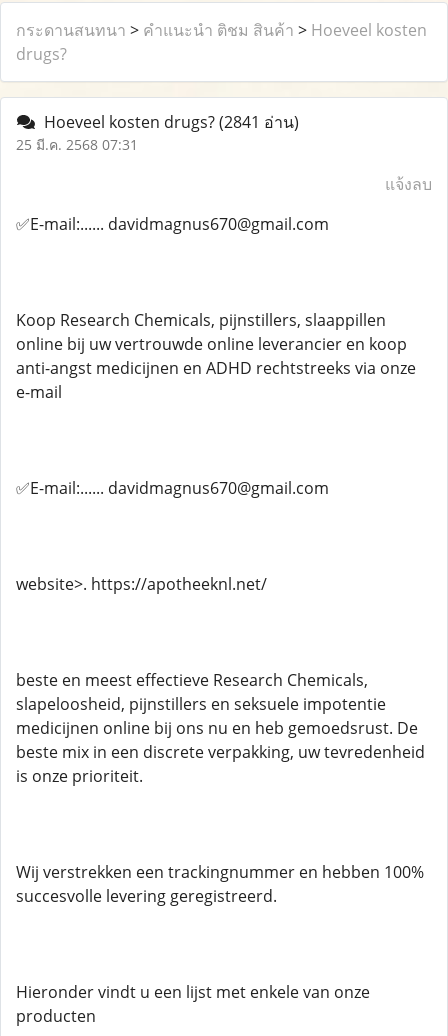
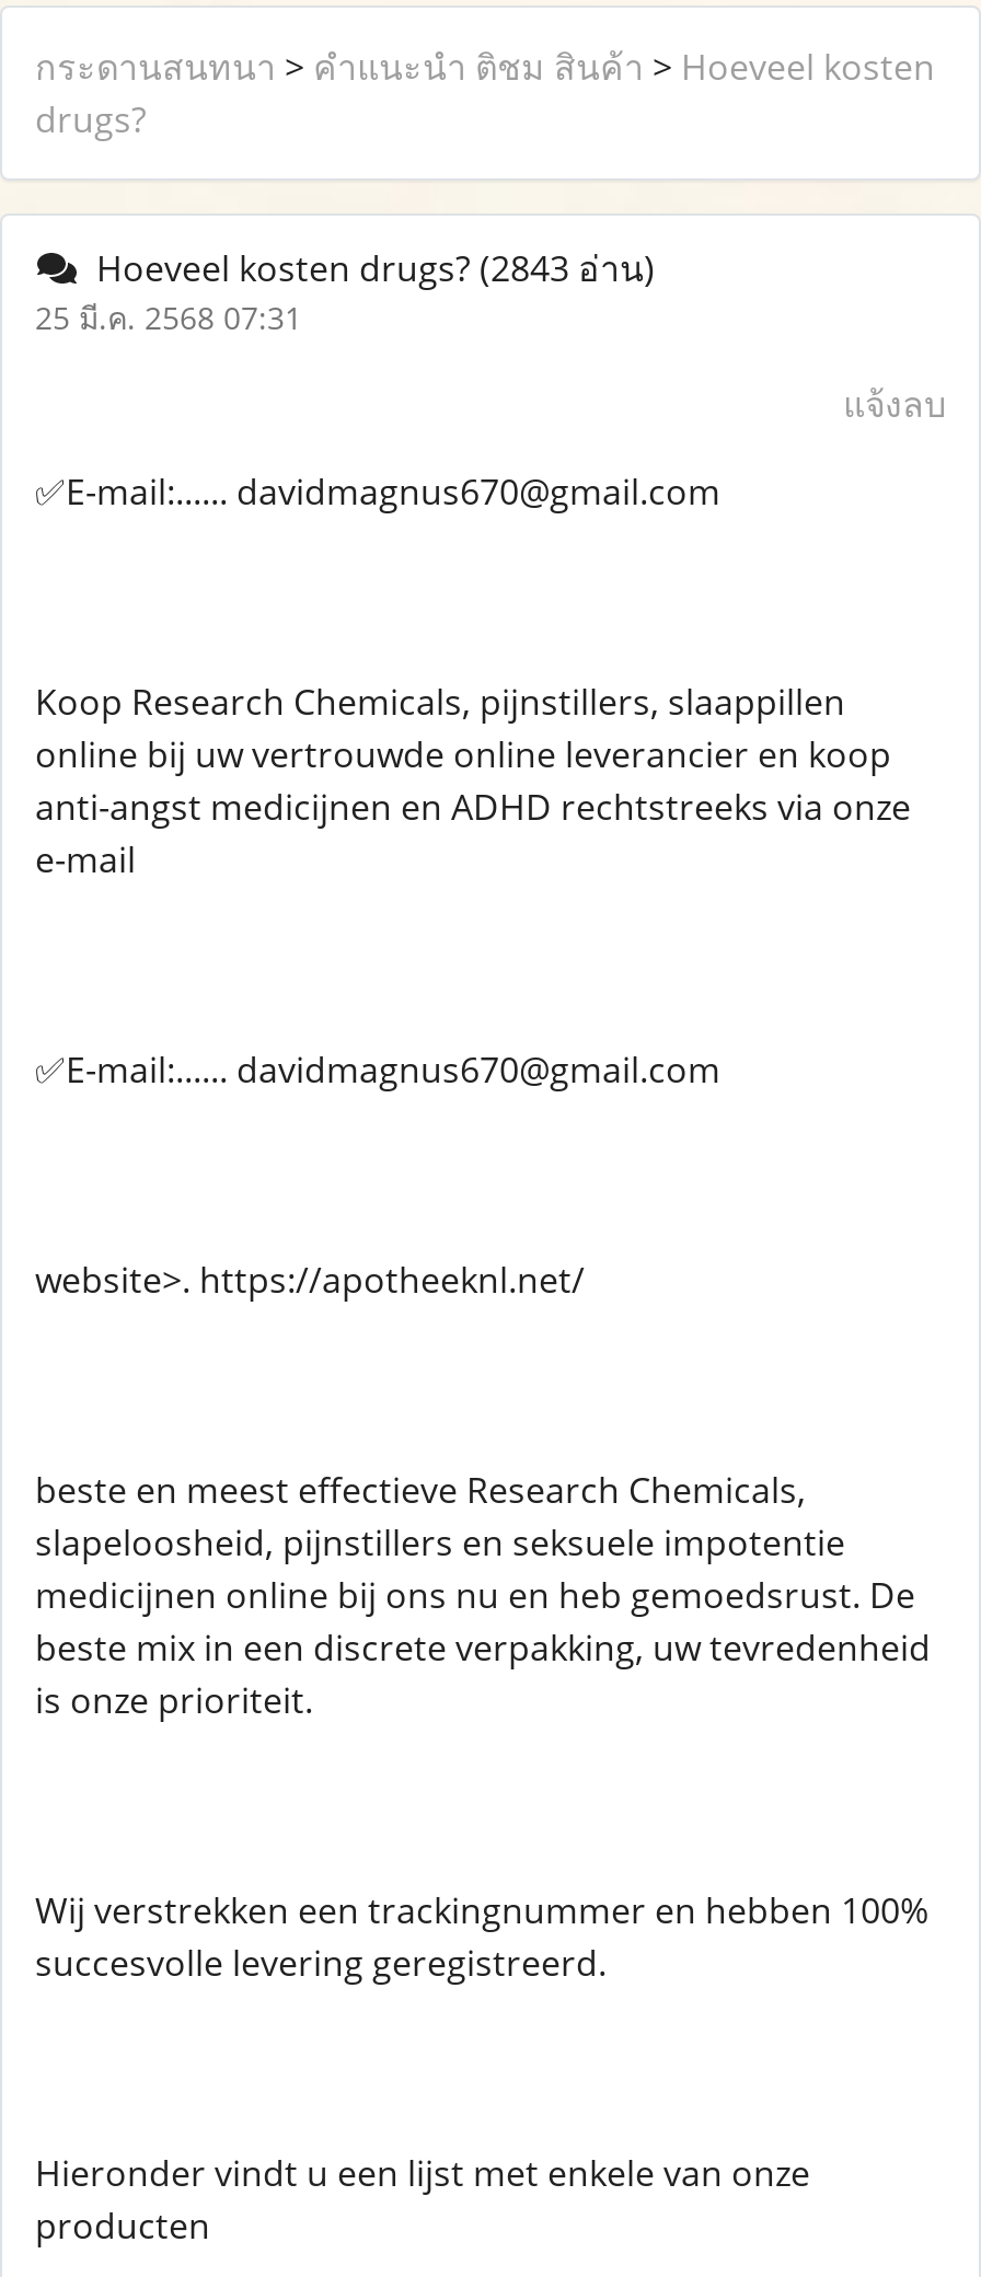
- Hoeveel kosten drugs? (2841 อ่าน)
+ Hoeveel kosten drugs? (2843 อ่าน)
